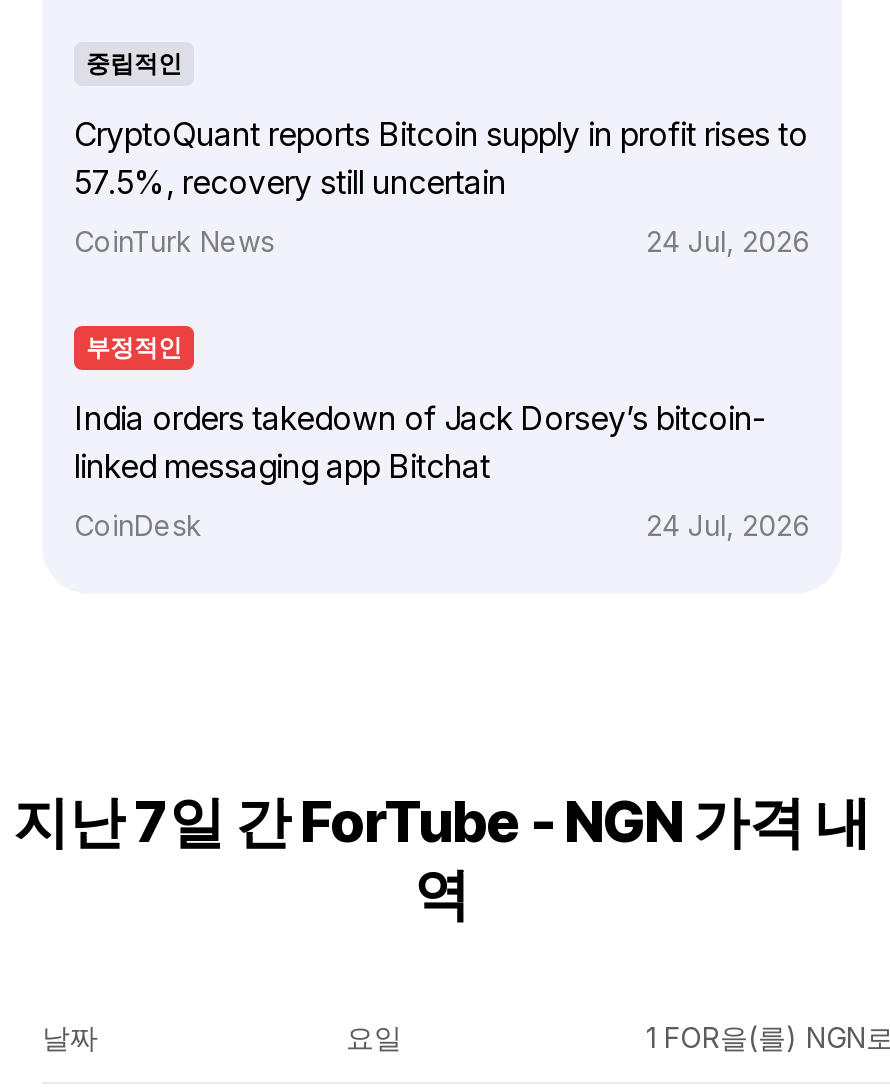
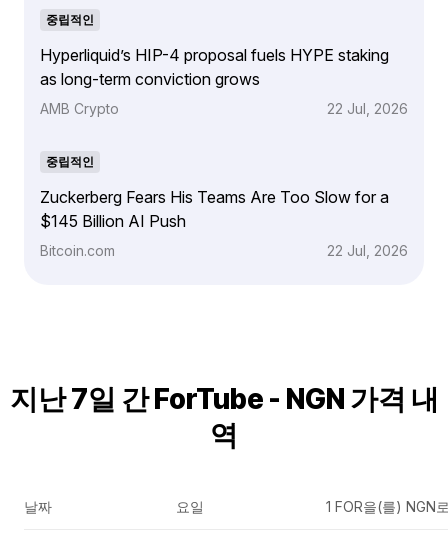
- CryptoQuant reports Bitcoin supply in profit rises to
- 57.5%, recovery still uncertain
+ Hyperliquid’s HIP-4 proposal fuels HYPE staking
+ as long-term conviction grows

- CoinTurk News
- 24 Jul, 2026
+ AMB Crypto
+ 22 Jul, 2026

- 부정적인
+ 중립적인

- India orders takedown of Jack Dorsey’s bitcoin-
- linked messaging app Bitchat
+ Zuckerberg Fears His Teams Are Too Slow for a
+ $145 Billion AI Push

- CoinDesk
- 24 Jul, 2026
+ Bitcoin.com
+ 22 Jul, 2026
